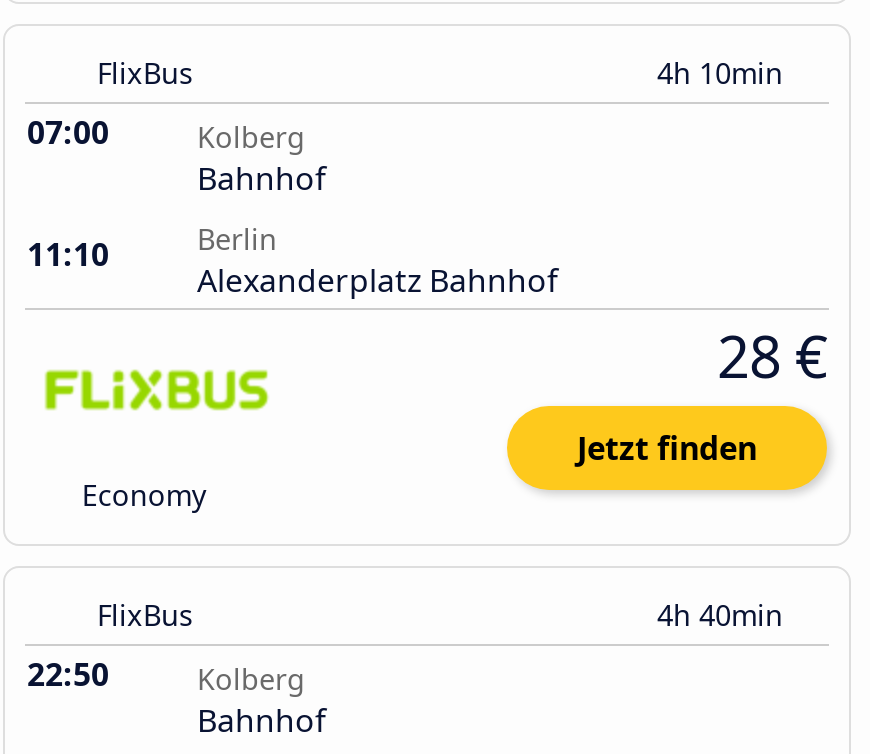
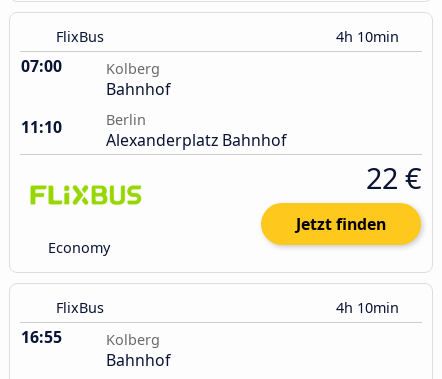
- 28 €
+ 22 €

- 4h 40min
+ 4h 10min

- 22:50
+ 16:55
